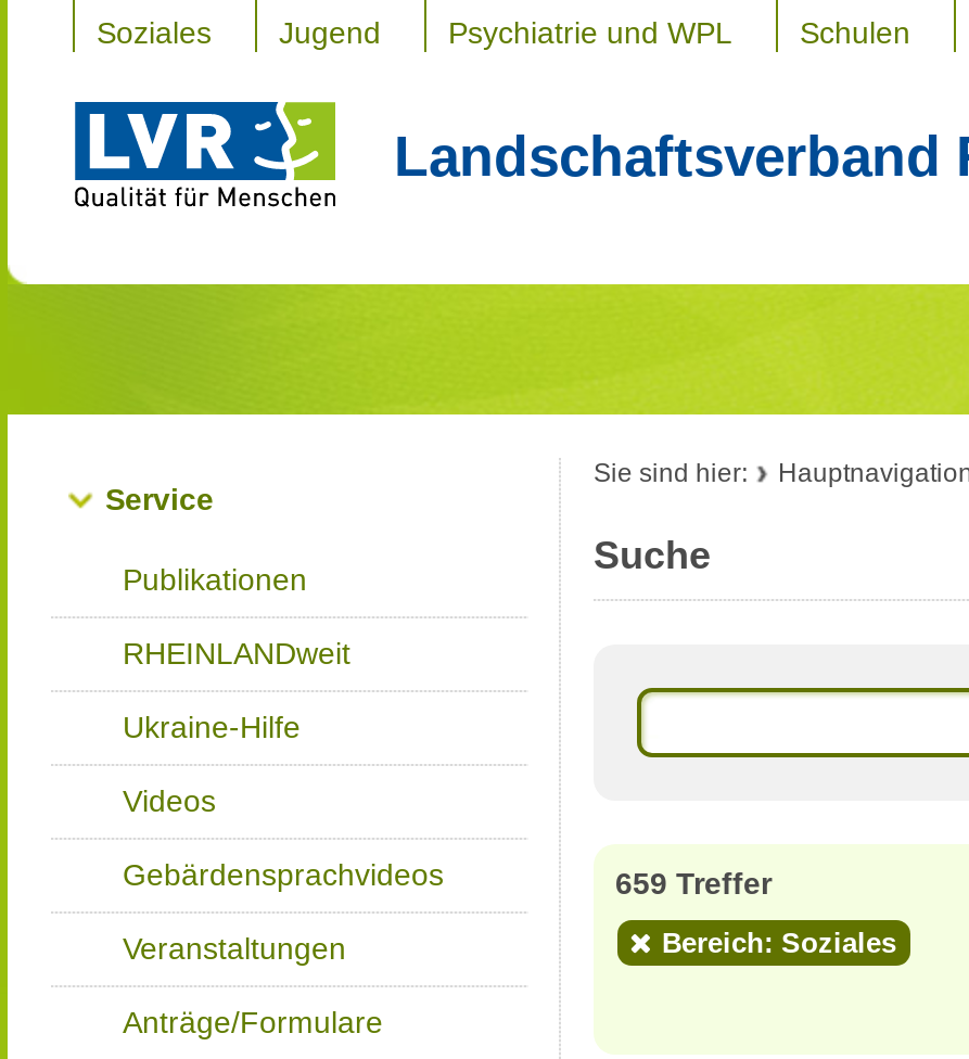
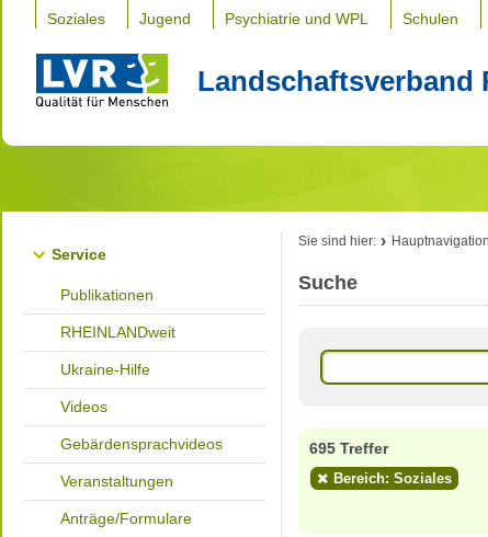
- 659 Treffer
+ 695 Treffer
